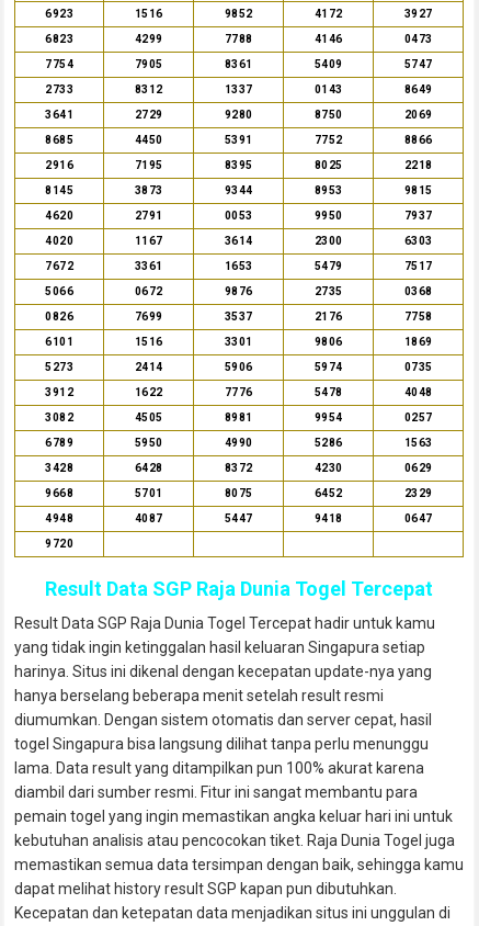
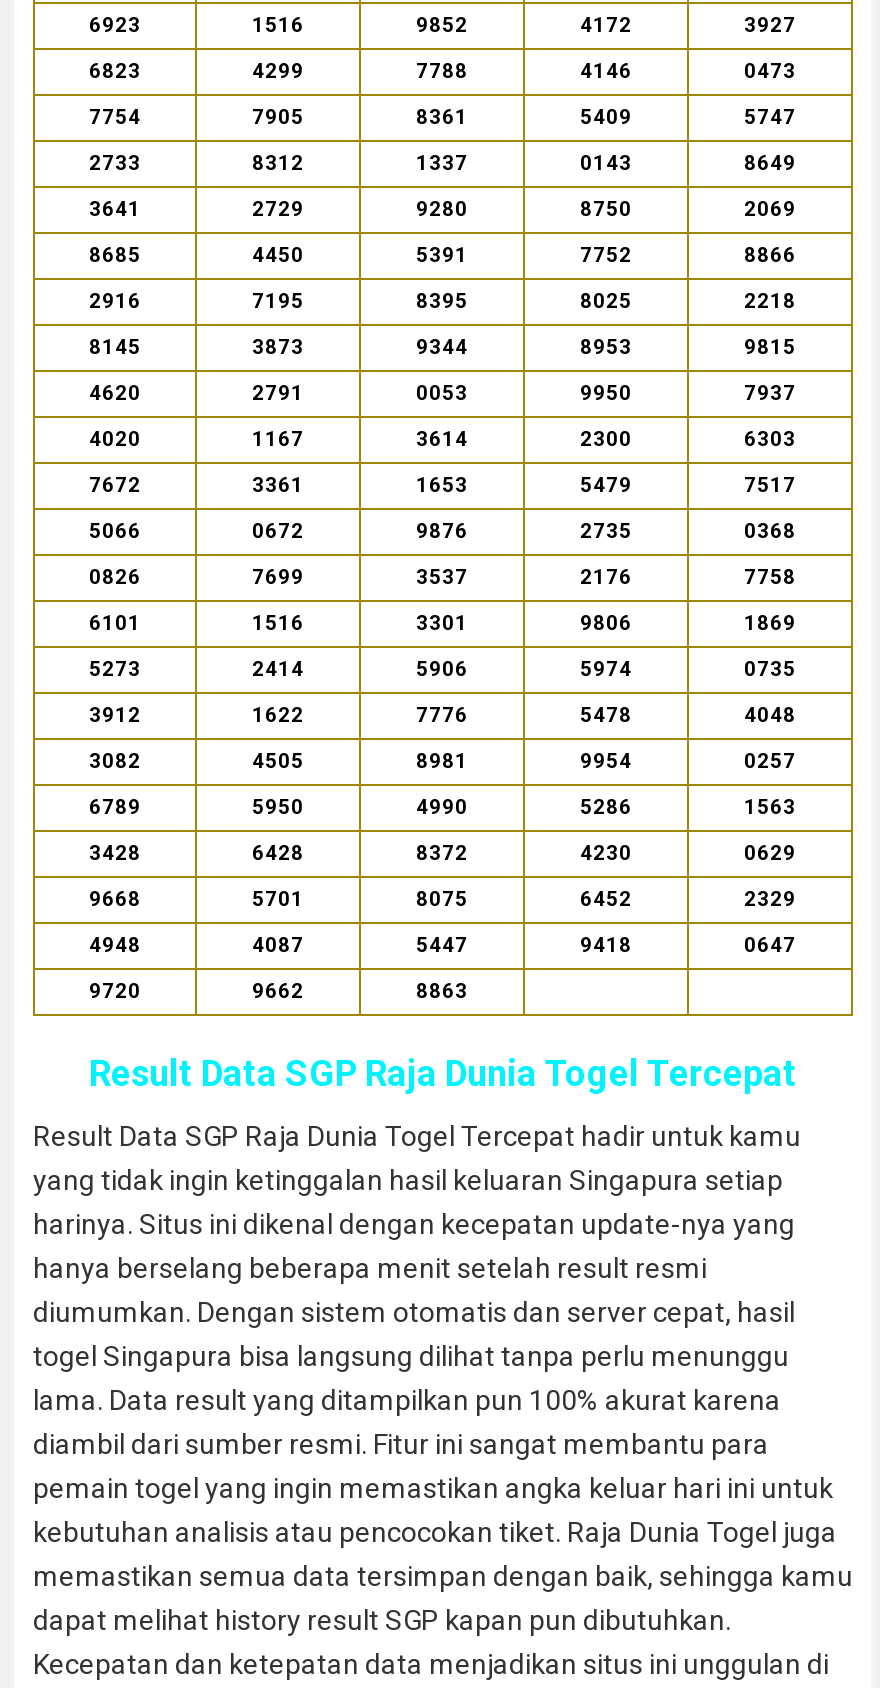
+ 9662
+ 8863
